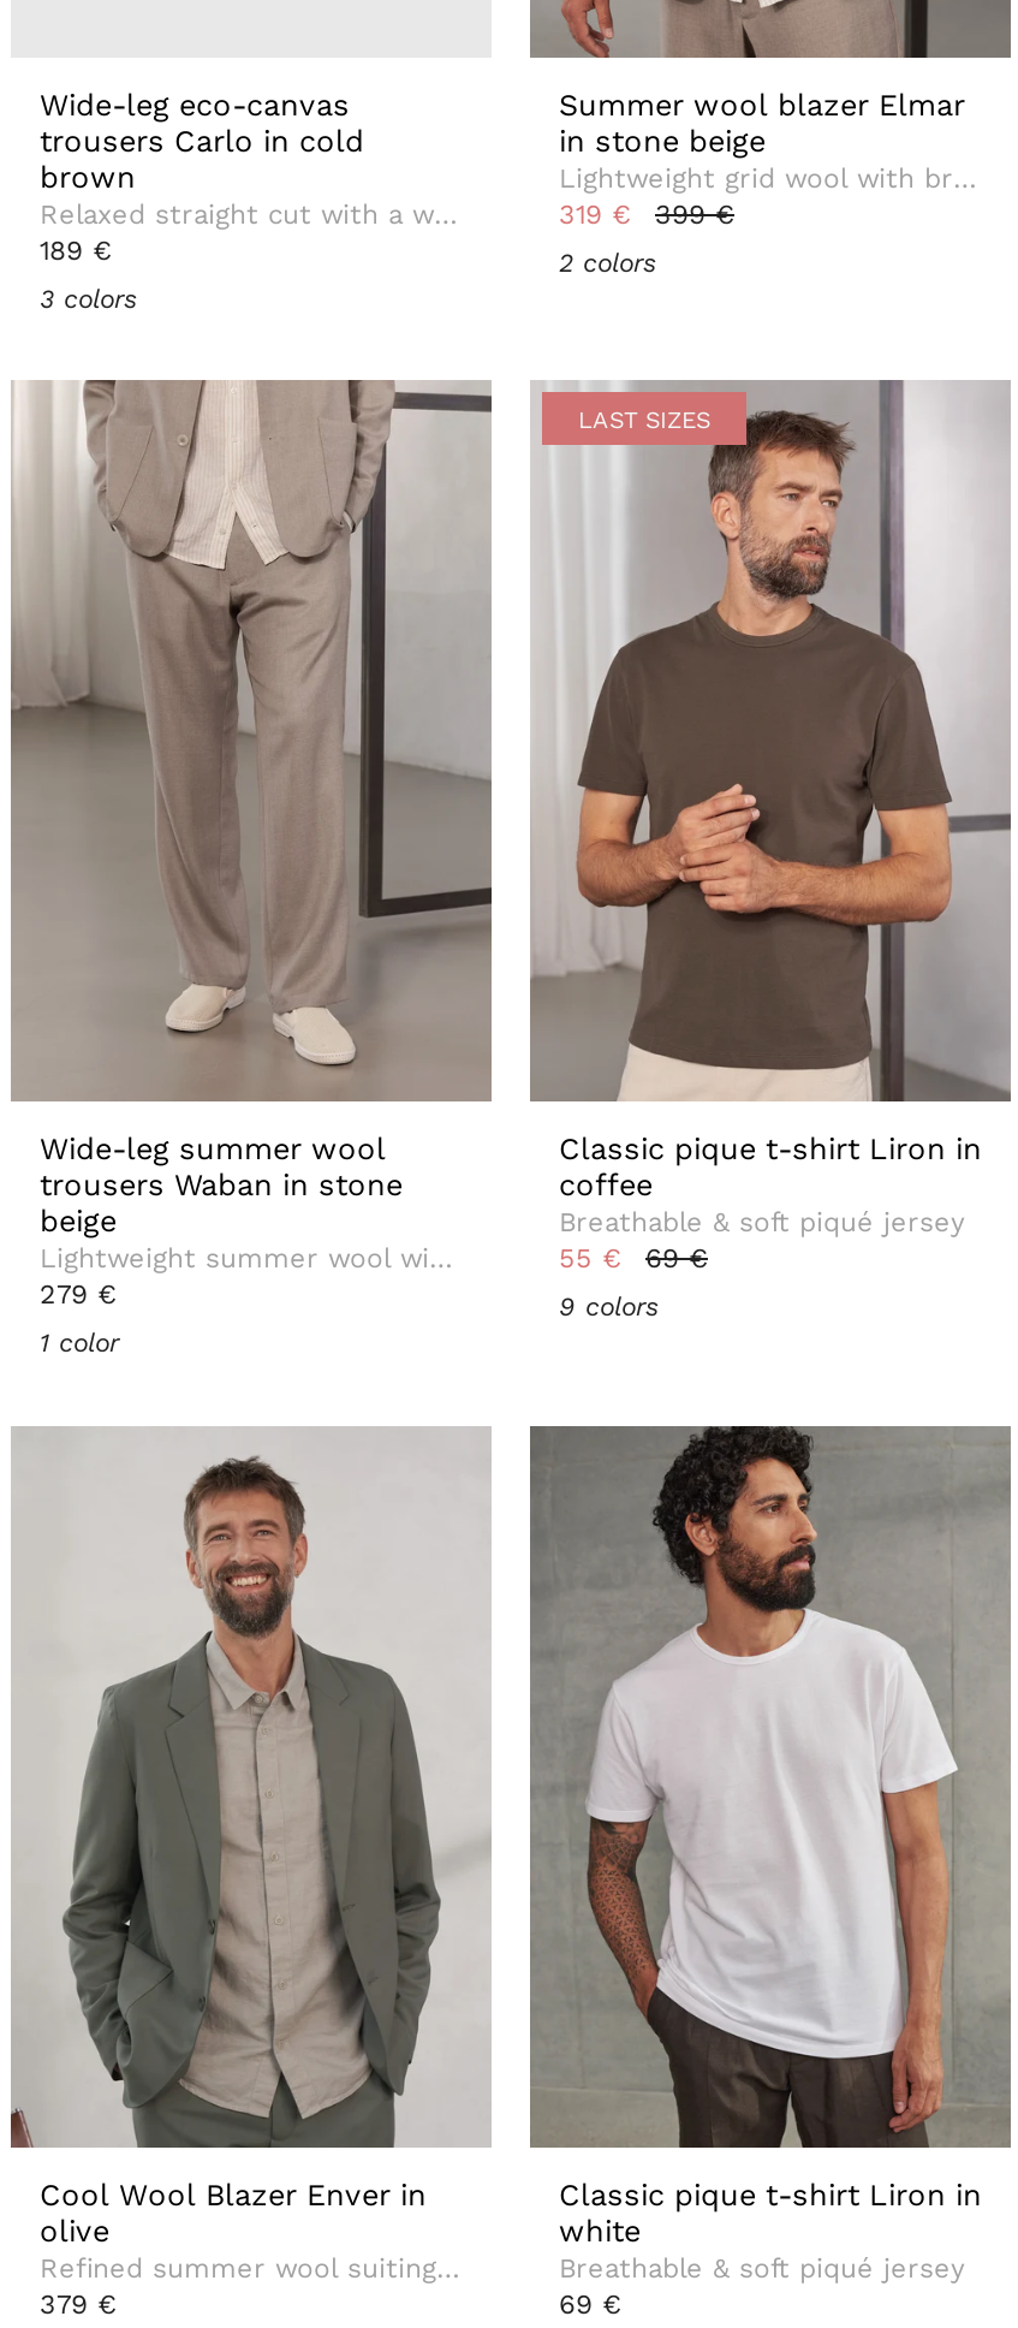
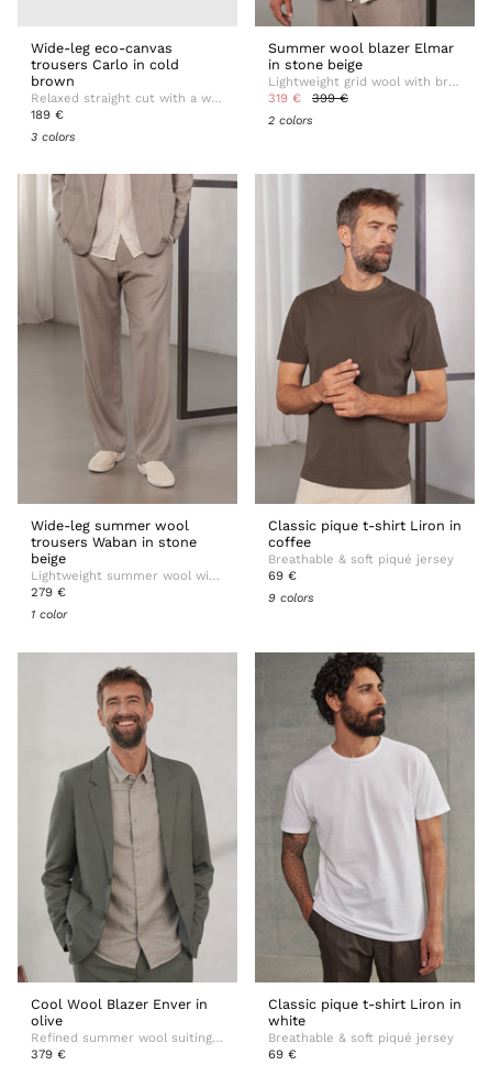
- LAST SIZES

- 55 € 69 €
+ 69 €
